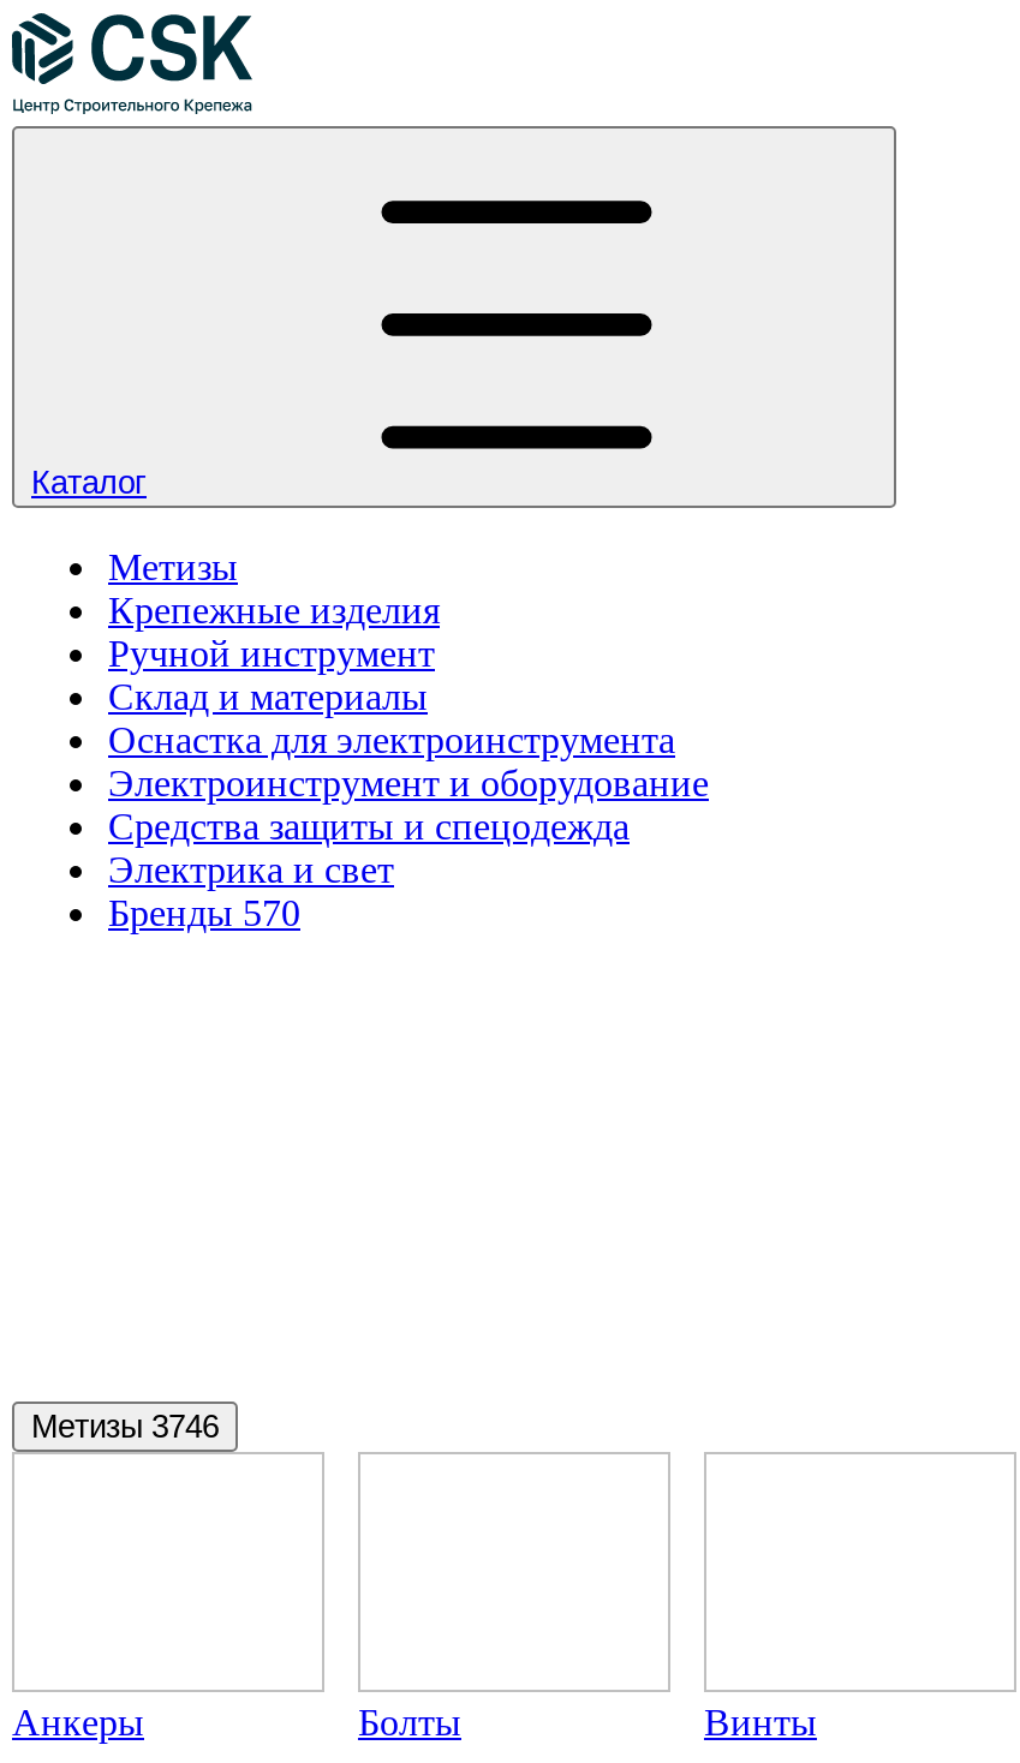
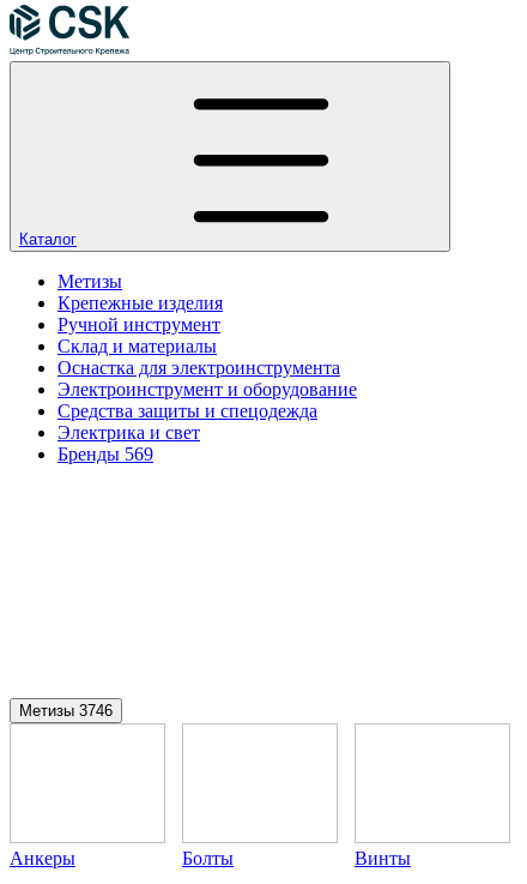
- Бренды 570
+ Бренды 569
